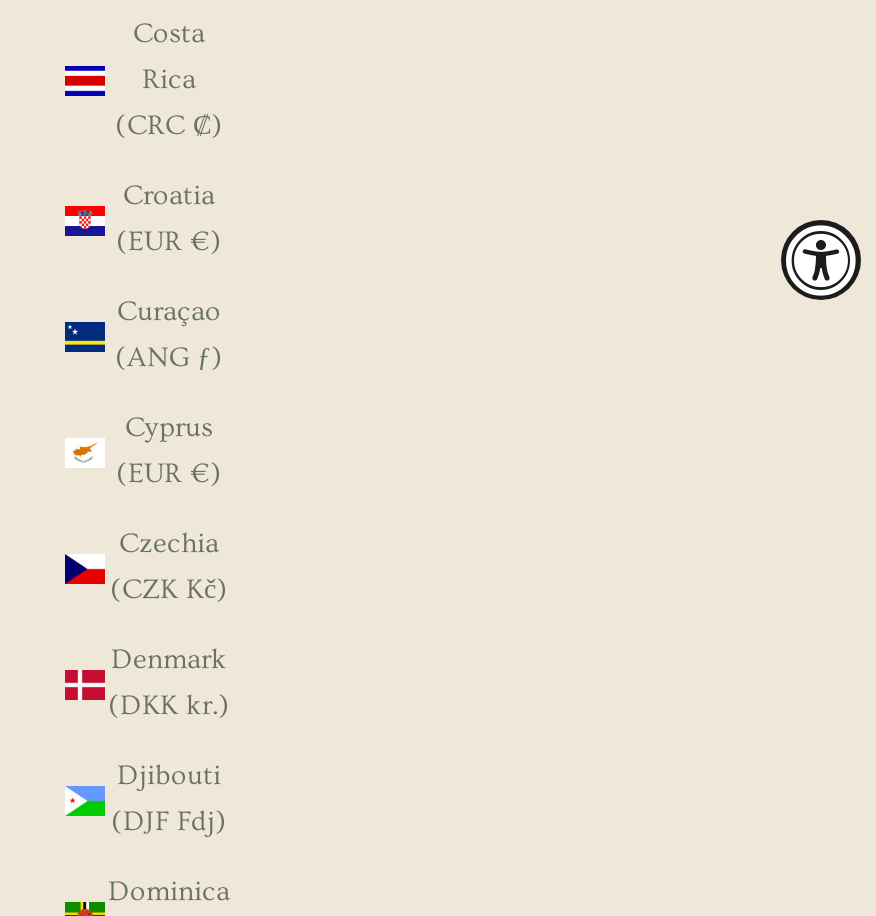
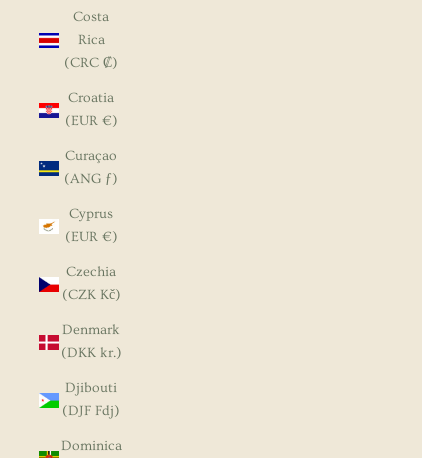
- [image]
